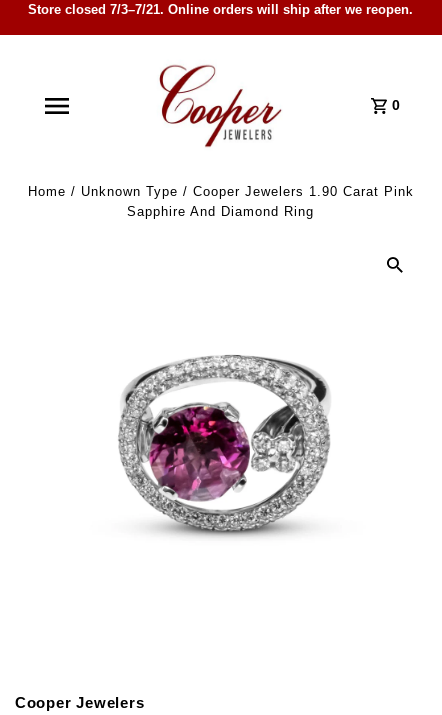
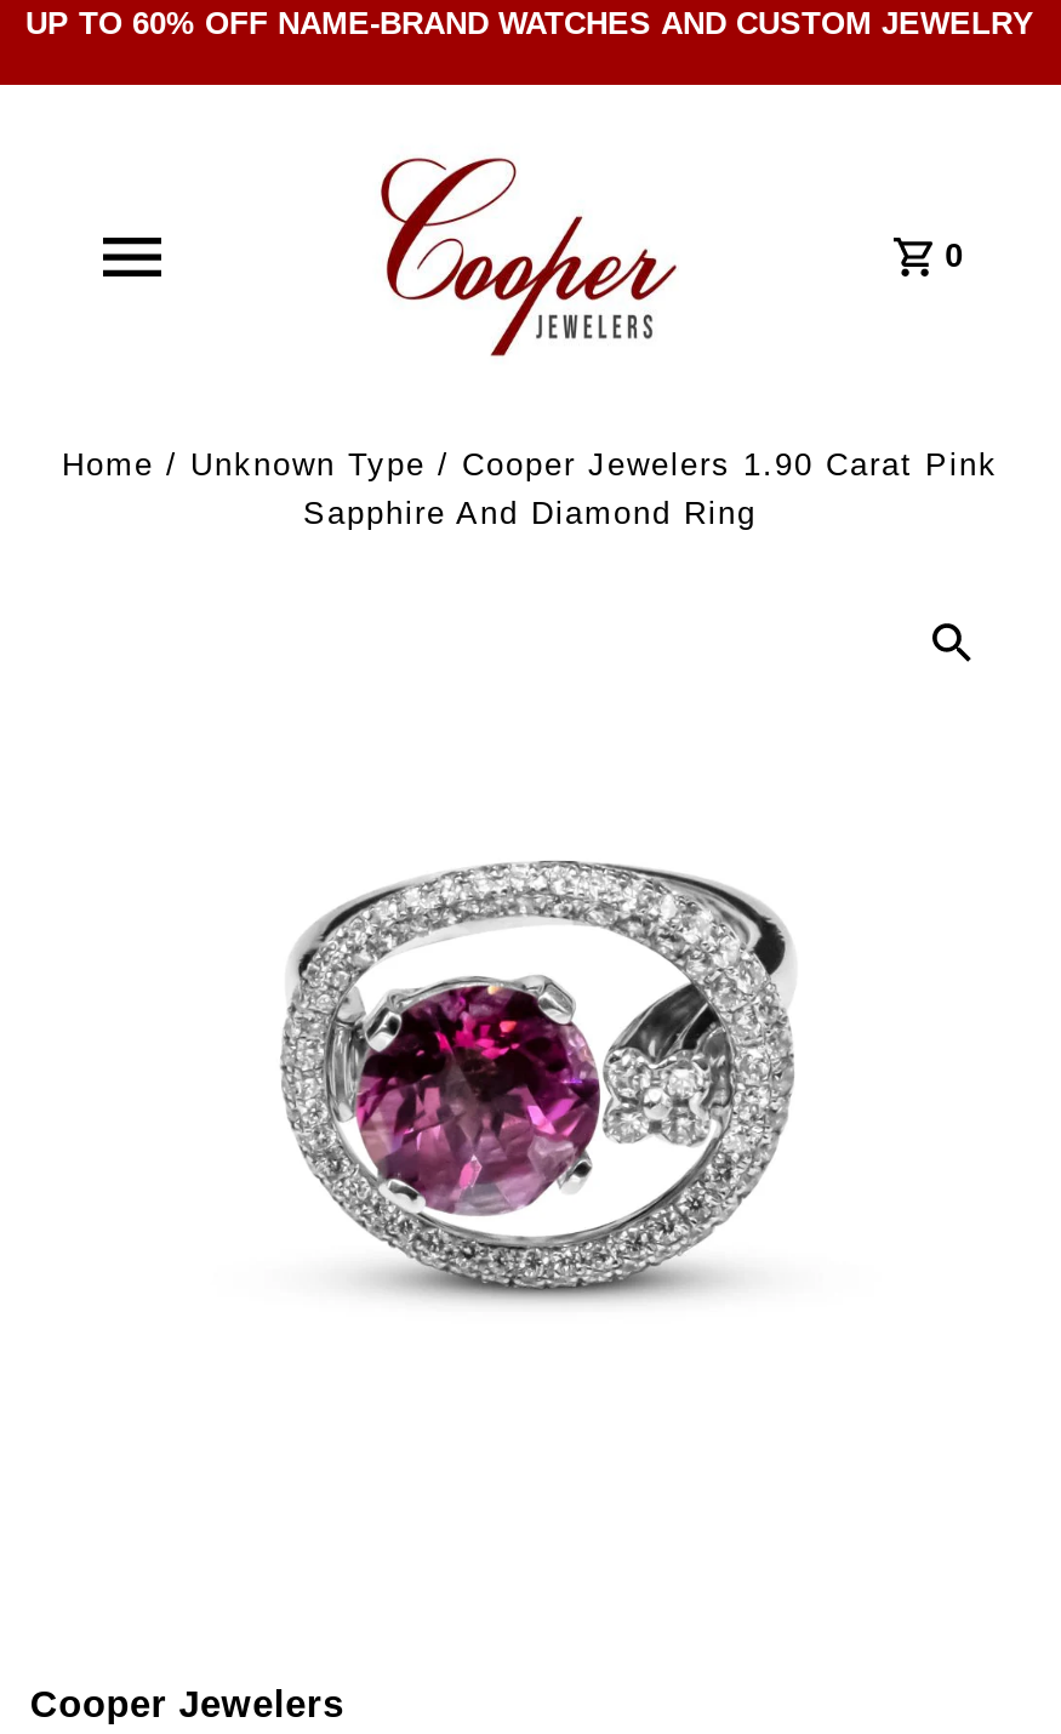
- Store closed 7/3–7/21. Online orders will ship after we reopen.
+ UP TO 60% OFF NAME-BRAND WATCHES AND CUSTOM JEWELRY
